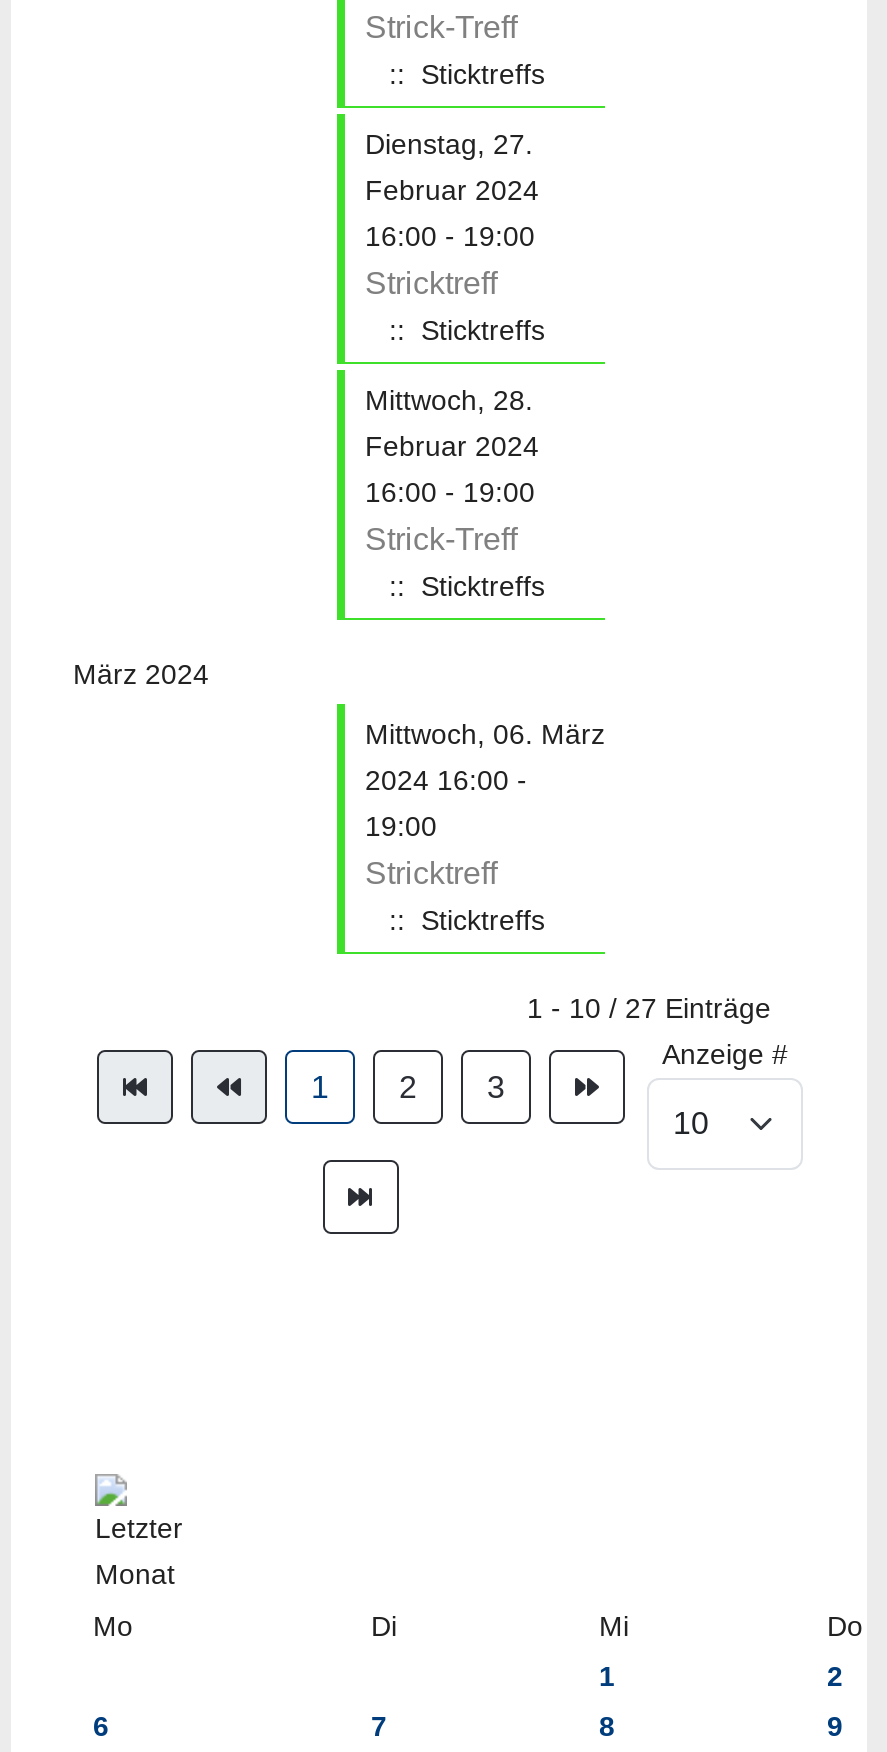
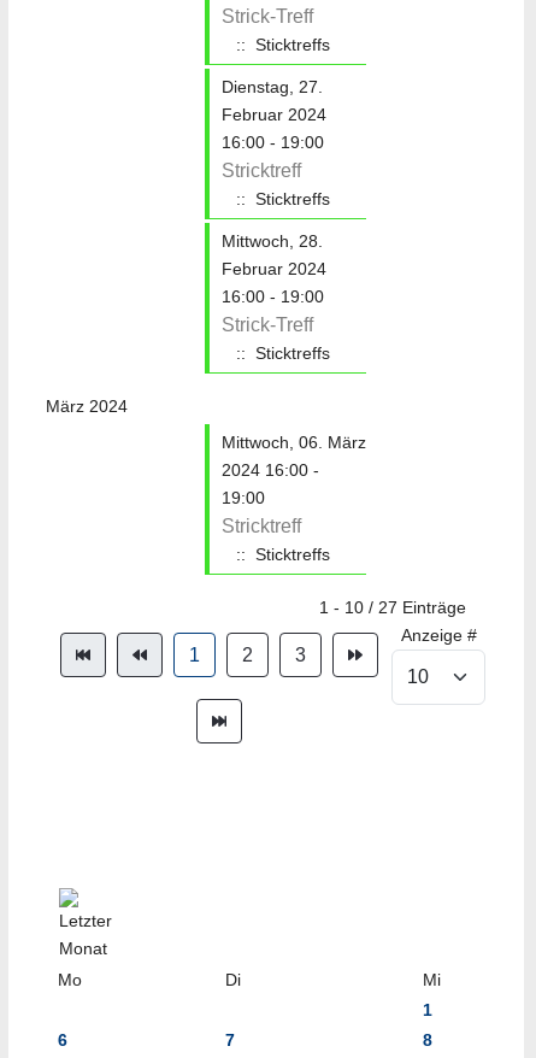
- Do

- 2

- 9
